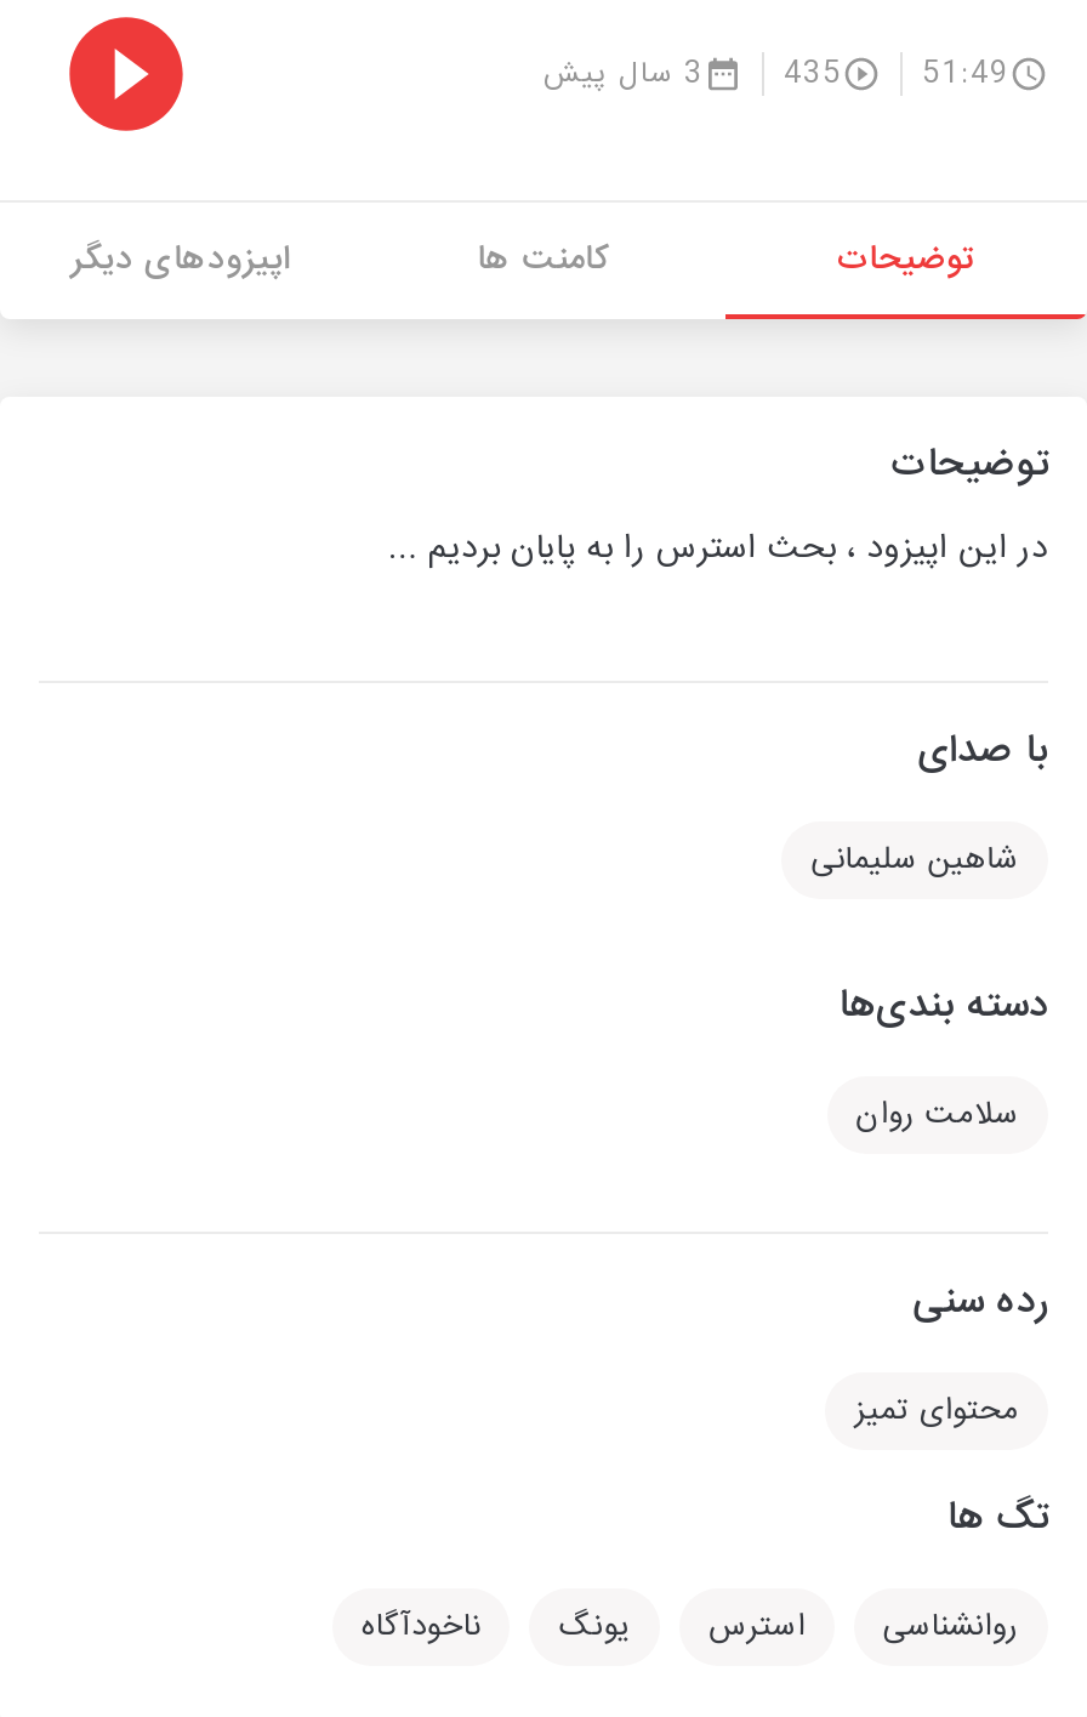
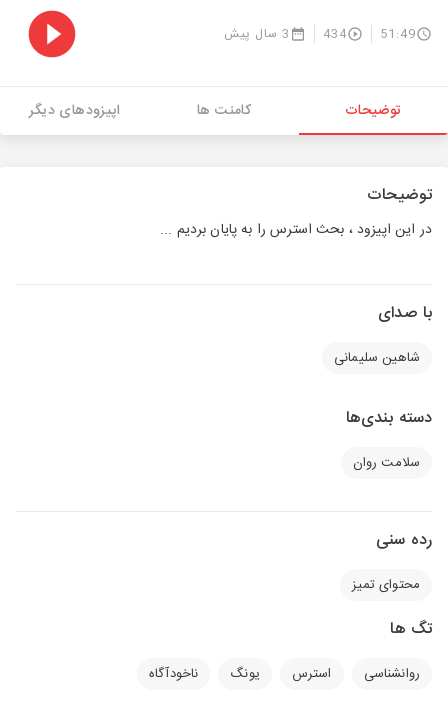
- 435
+ 434
